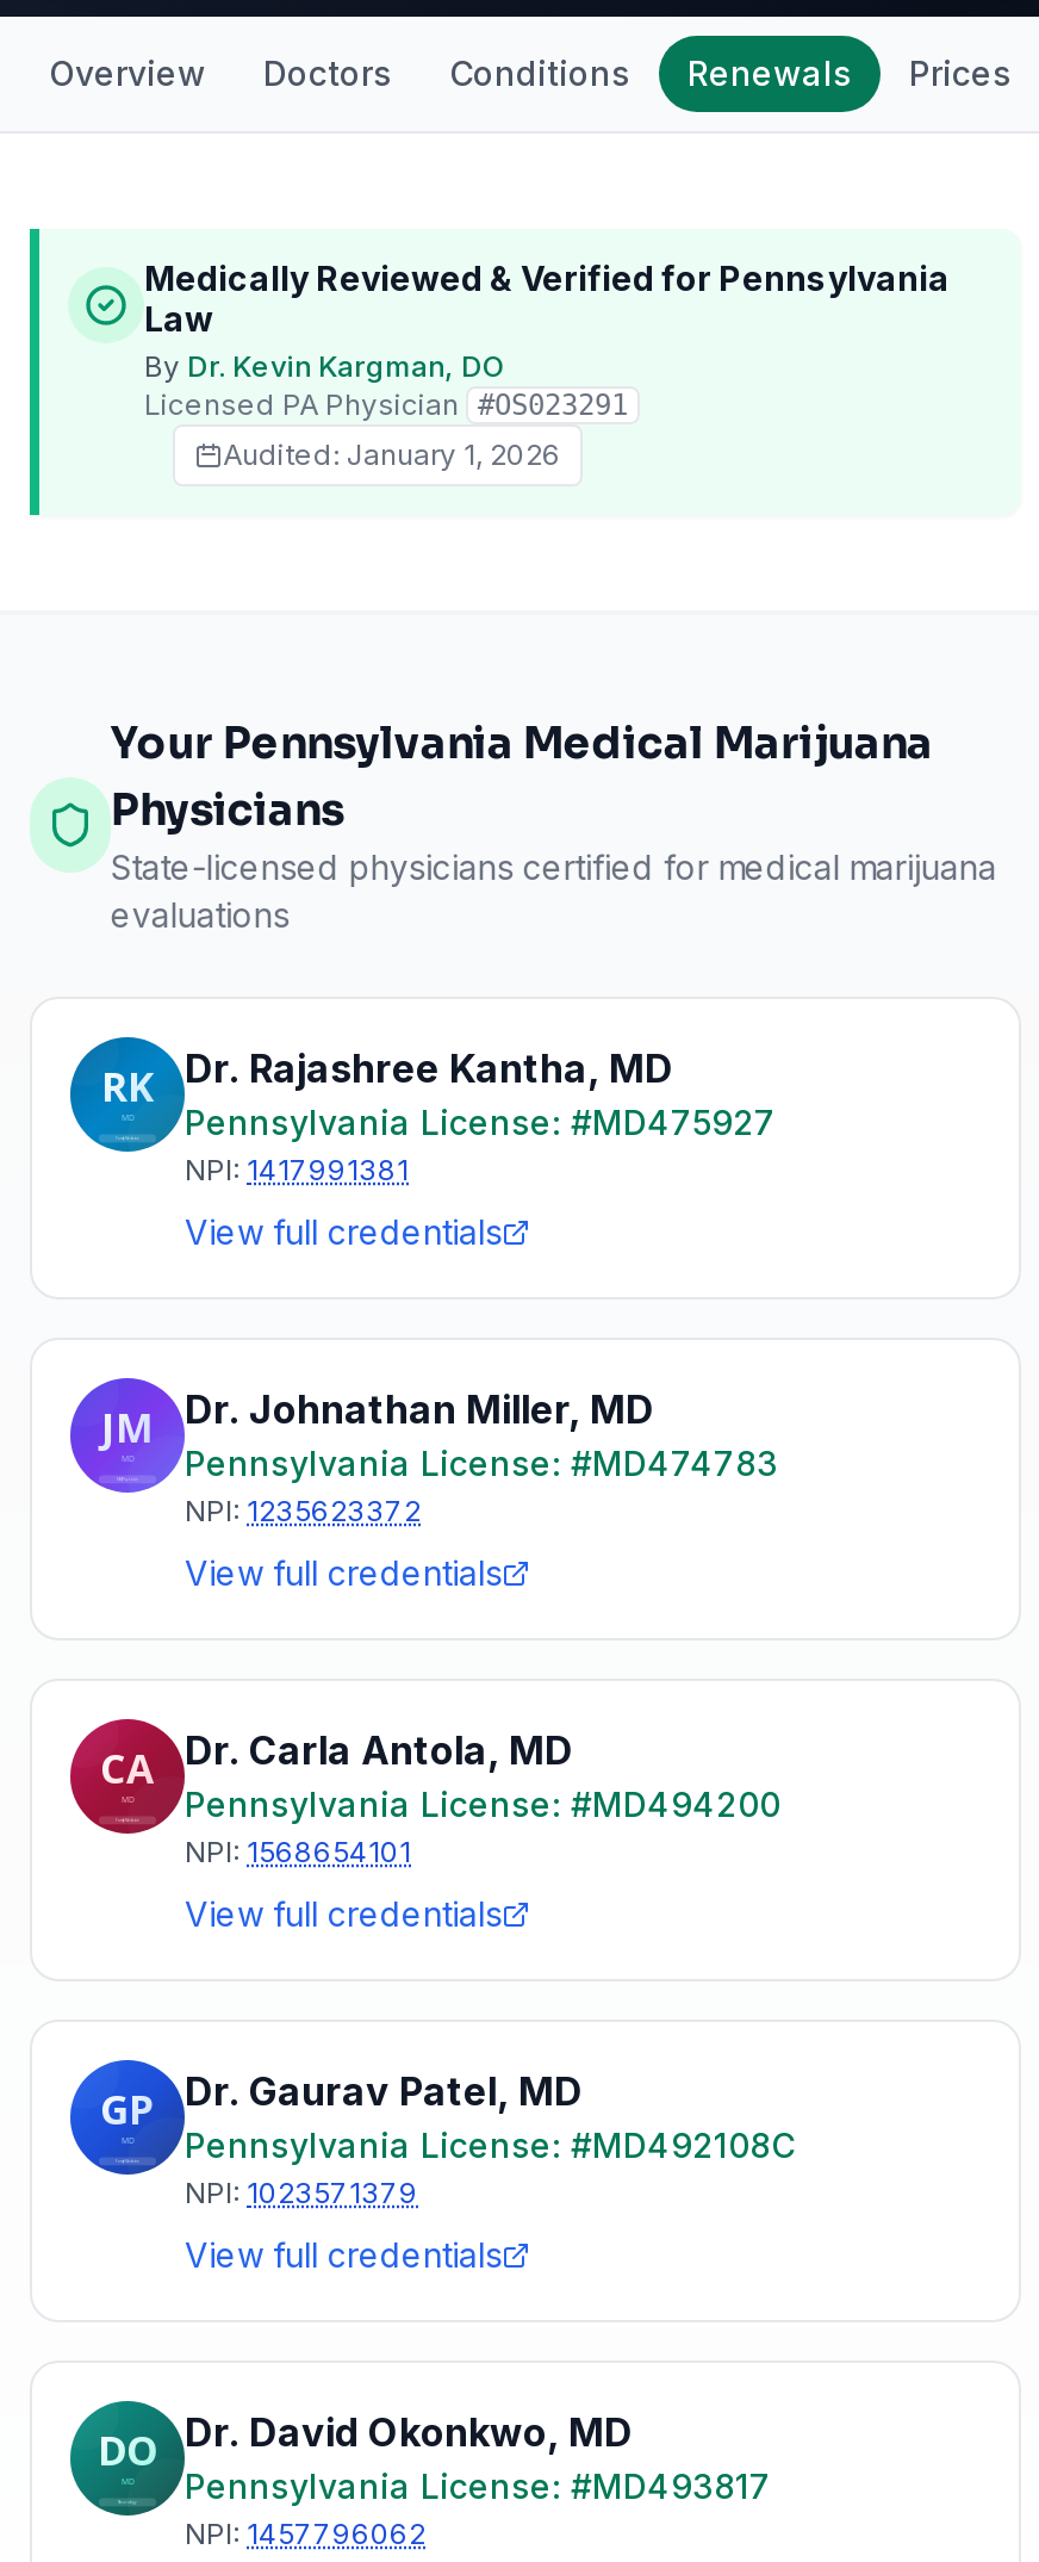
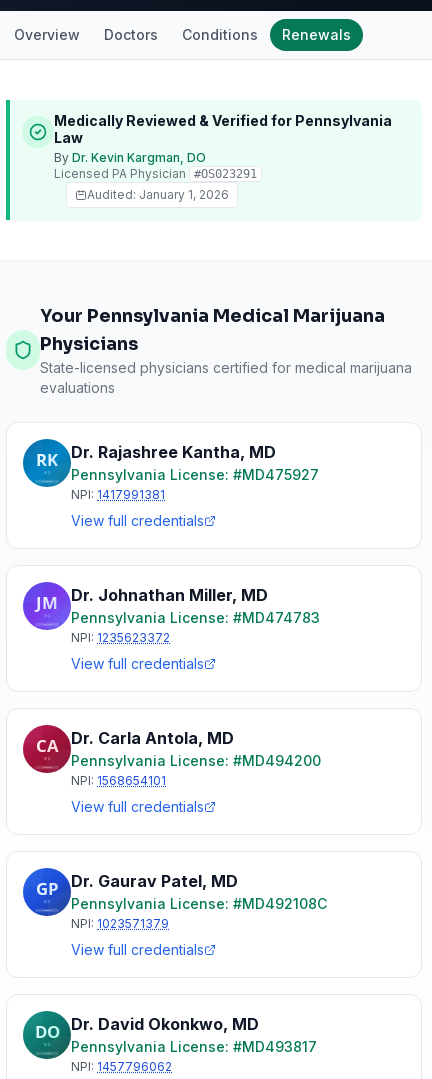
- Prices
